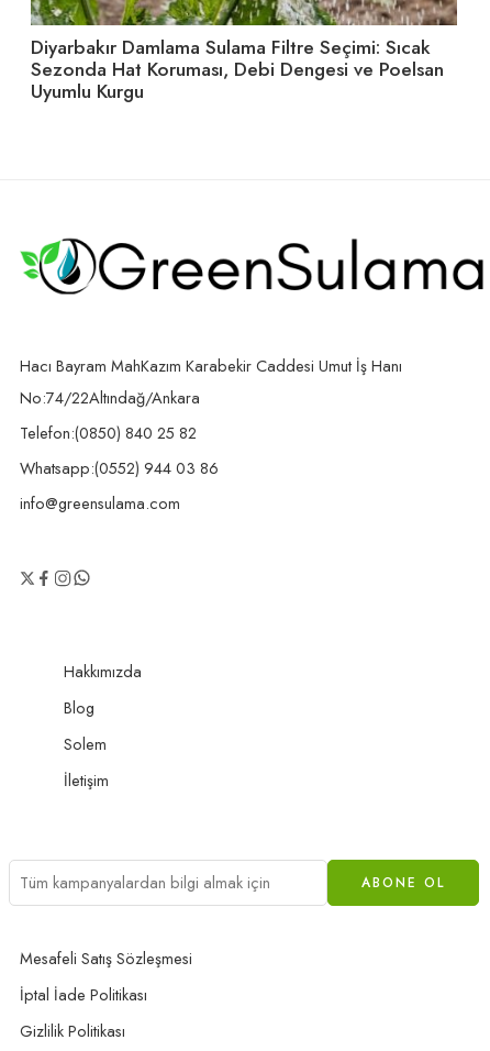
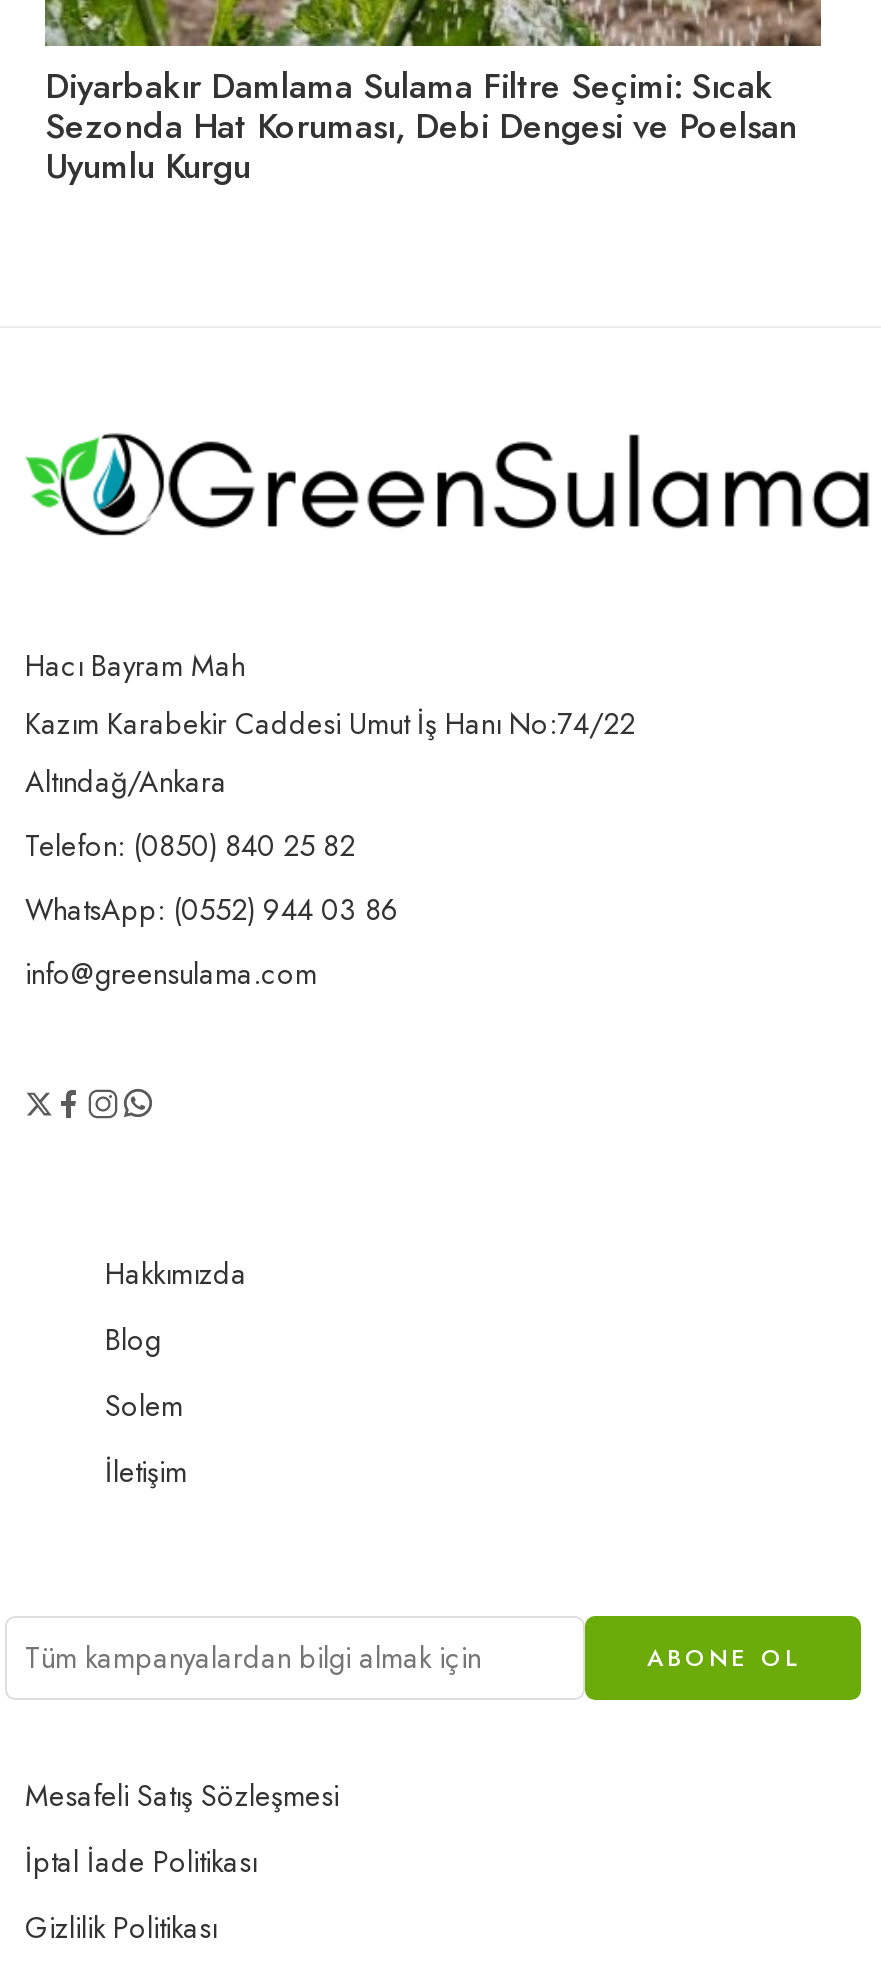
- Telefon:(0850) 840 25 82
+ Telefon: (0850) 840 25 82

- Whatsapp:(0552) 944 03 86
+ WhatsApp: (0552) 944 03 86
